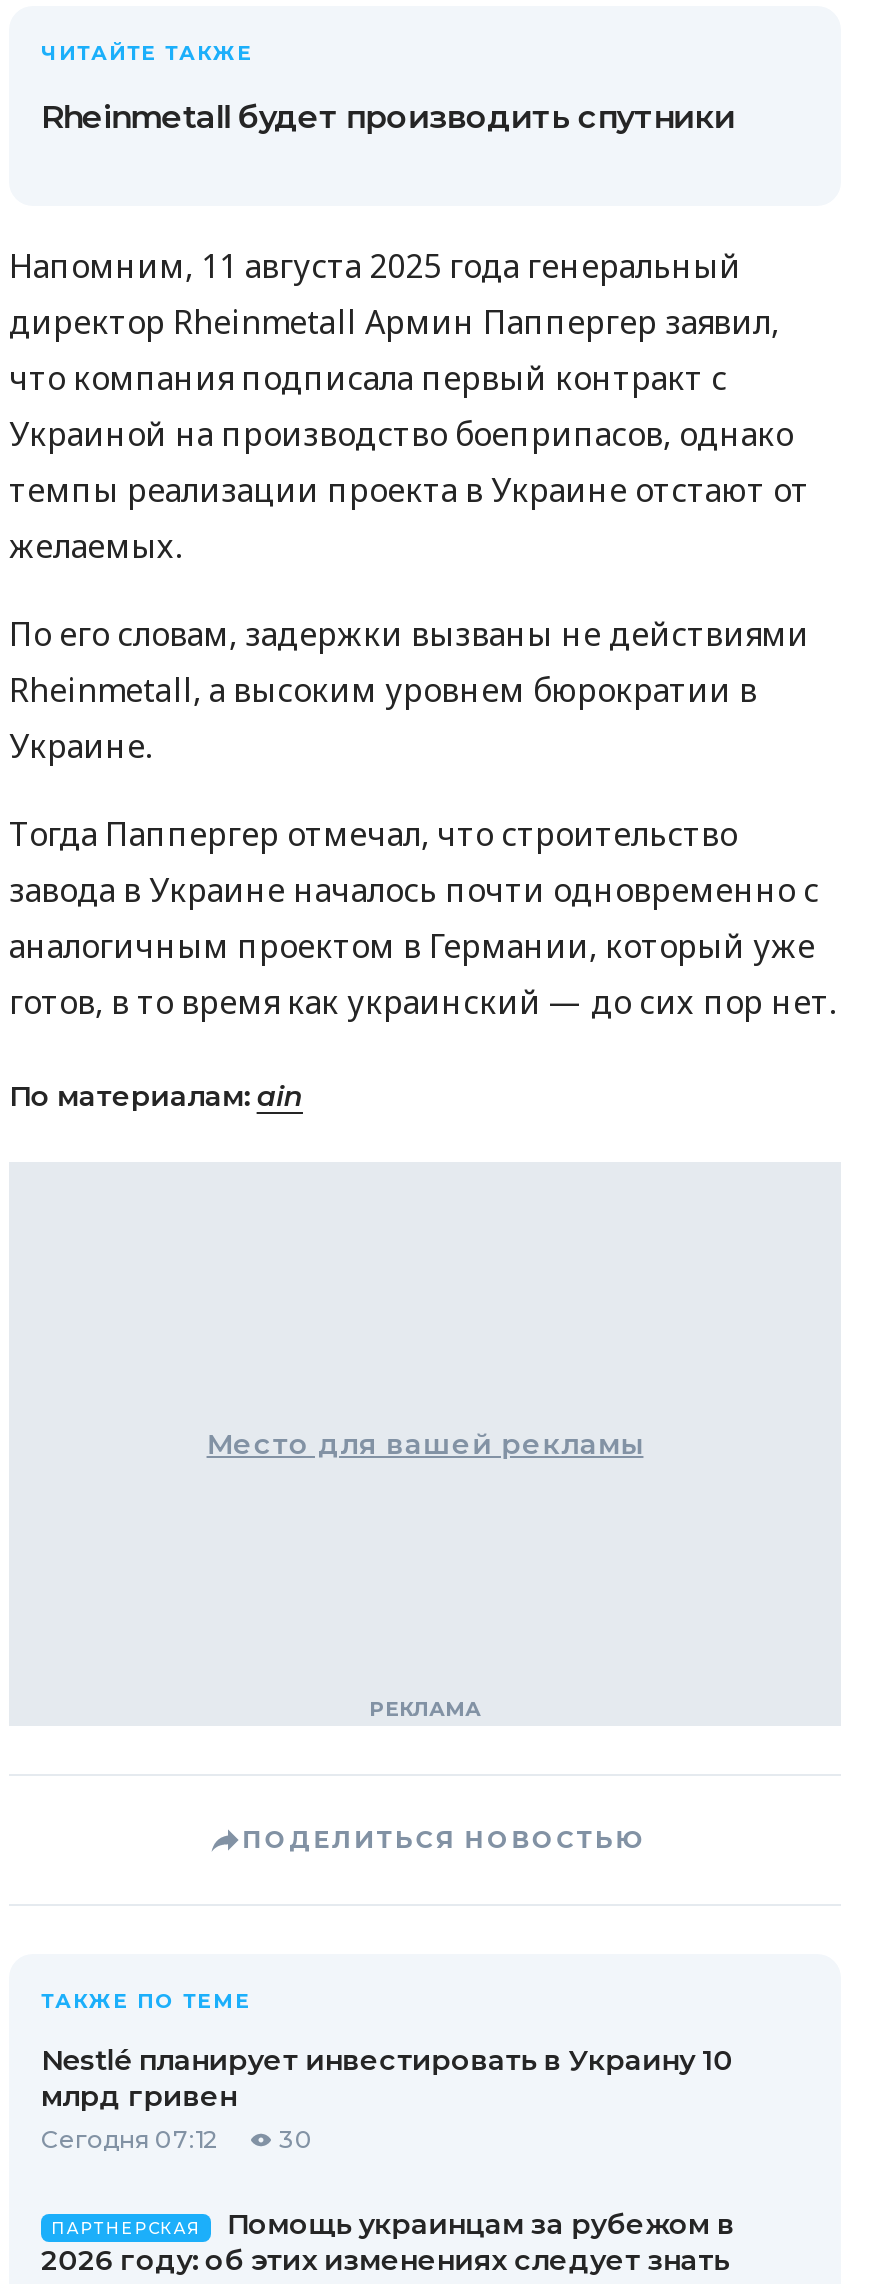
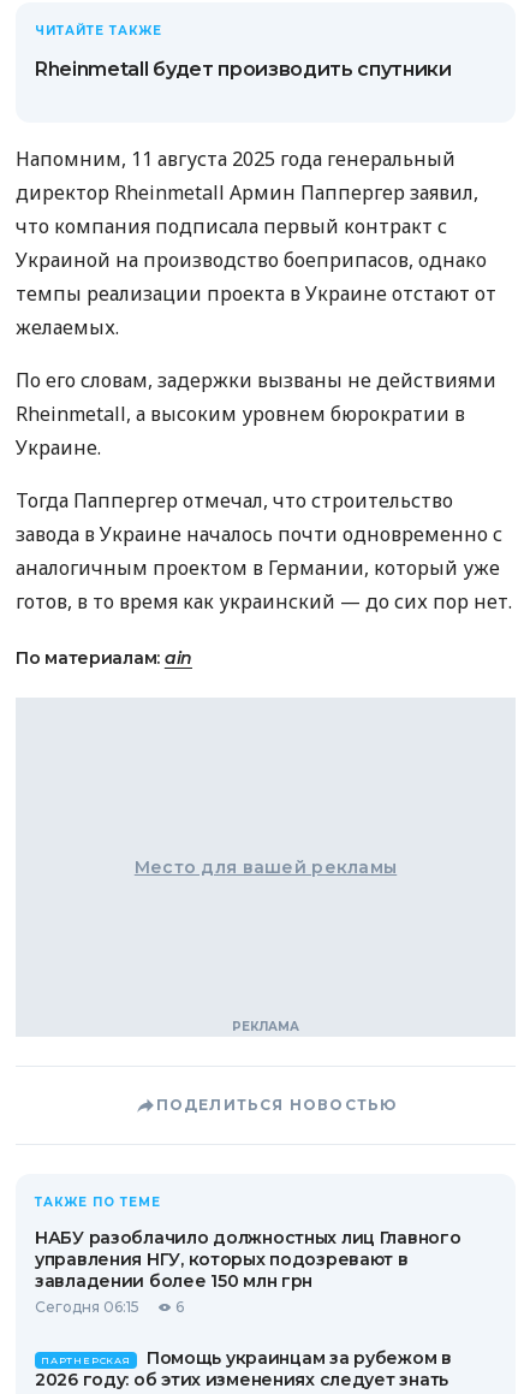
- Nestlé планирует инвестировать в Украину 10
- млрд гривен
- Сегодня 07:12
- 30
+ НАБУ разоблачило должностных лиц Главного
+ управления НГУ, которых подозревают в
+ завладении более 150 млн грн
+ Сегодня 06:15
+ 6
